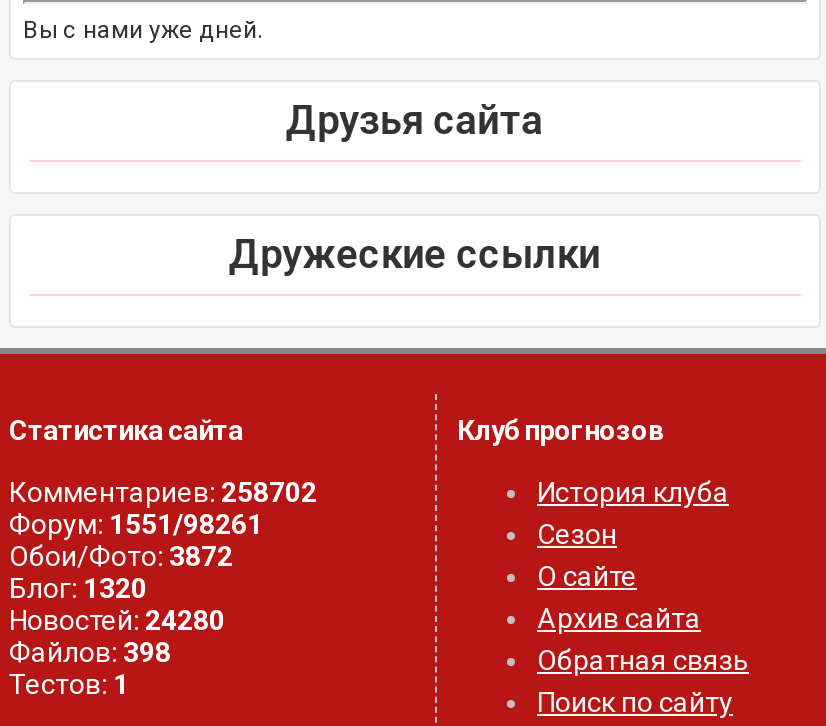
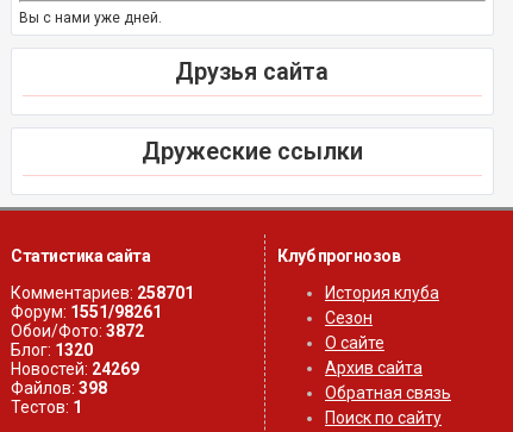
- Комментариев: 258702
+ Комментариев: 258701

- Новостей: 24280
+ Новостей: 24269
